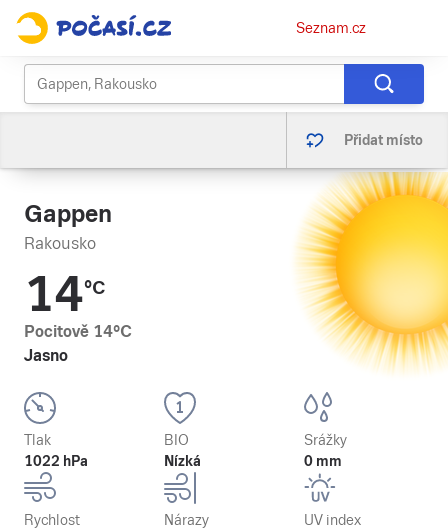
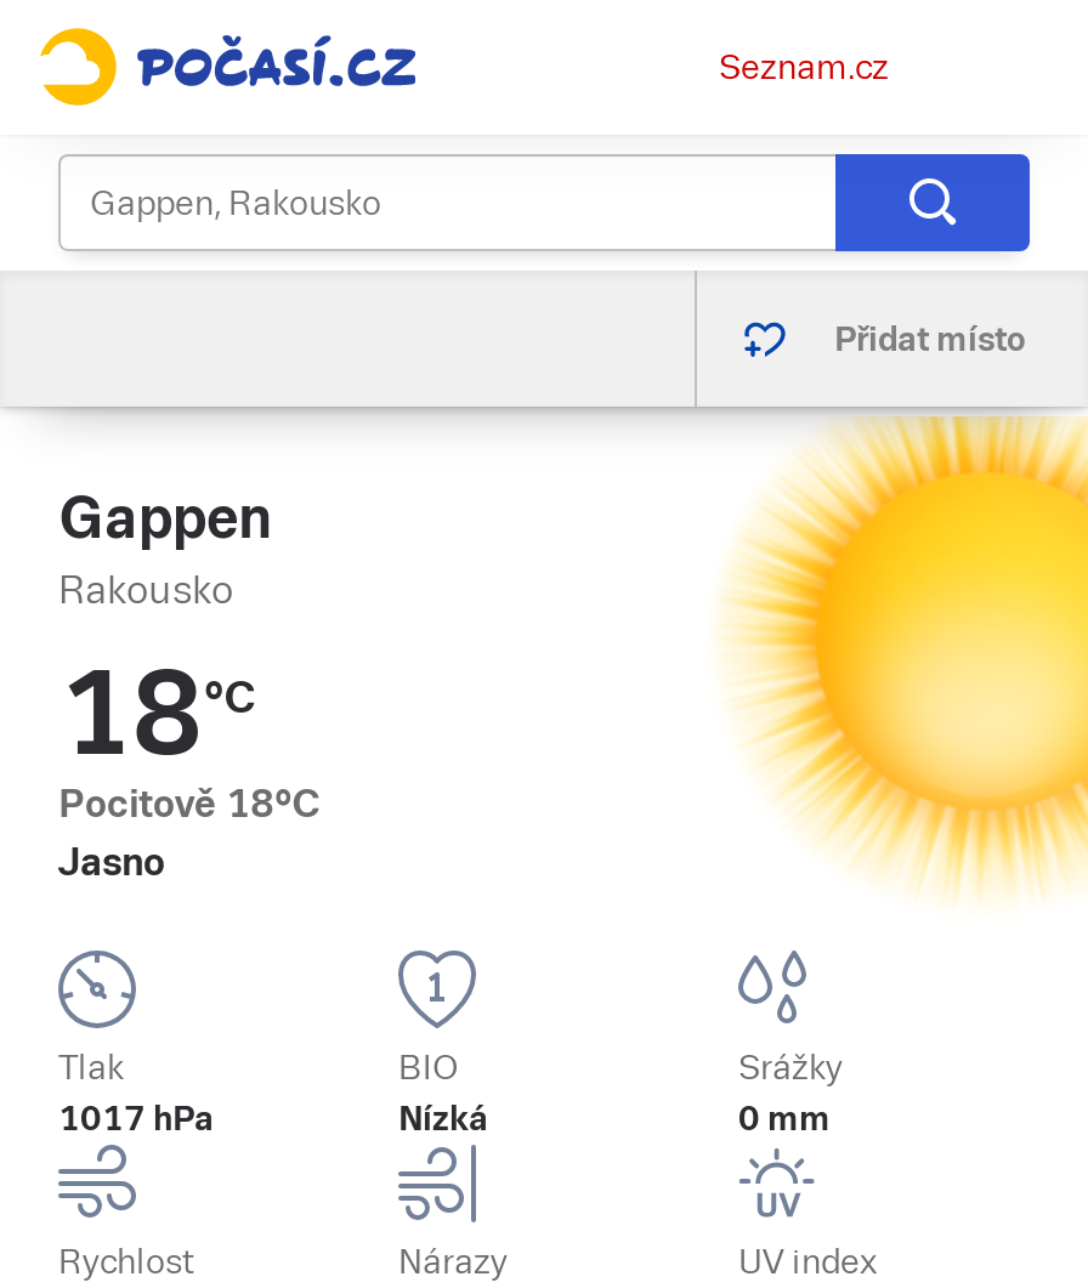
- 14°C
+ 18°C

- Pocitově 14°C
+ Pocitově 18°C

- 1022 hPa
+ 1017 hPa
